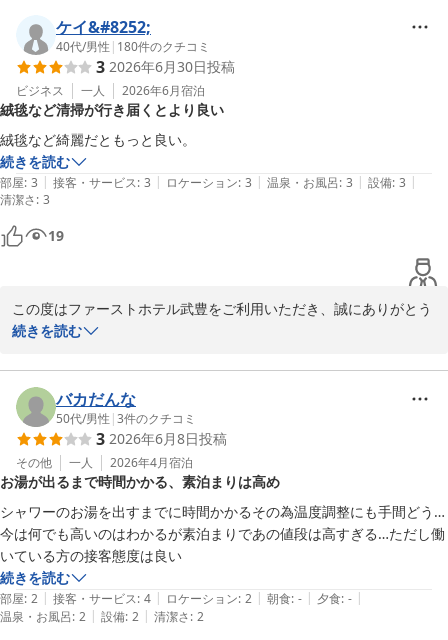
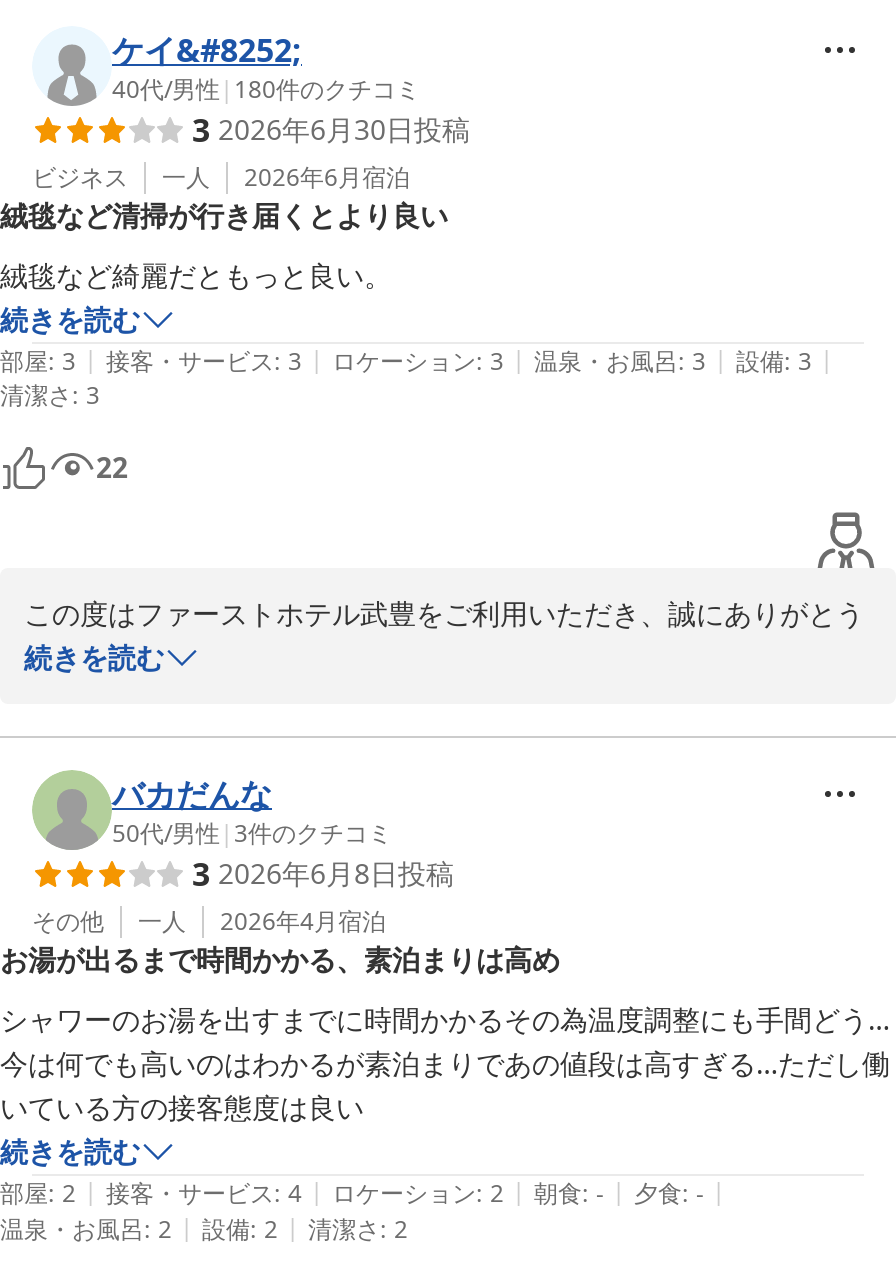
- 19
+ 22
